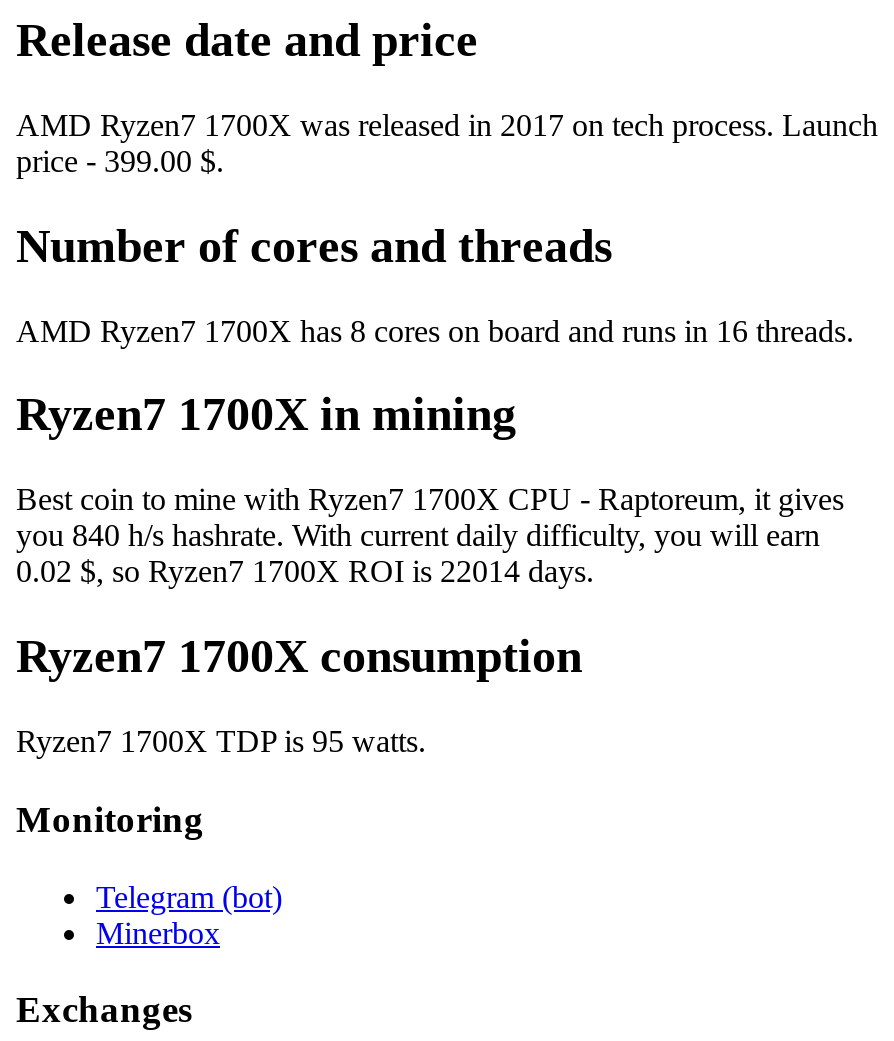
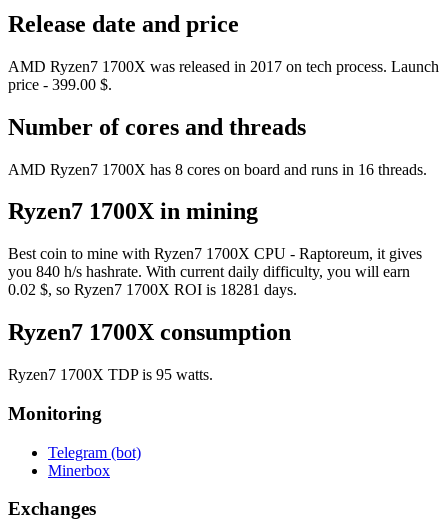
- 0.02 $, so Ryzen7 1700X ROI is 22014 days.
+ 0.02 $, so Ryzen7 1700X ROI is 18281 days.
